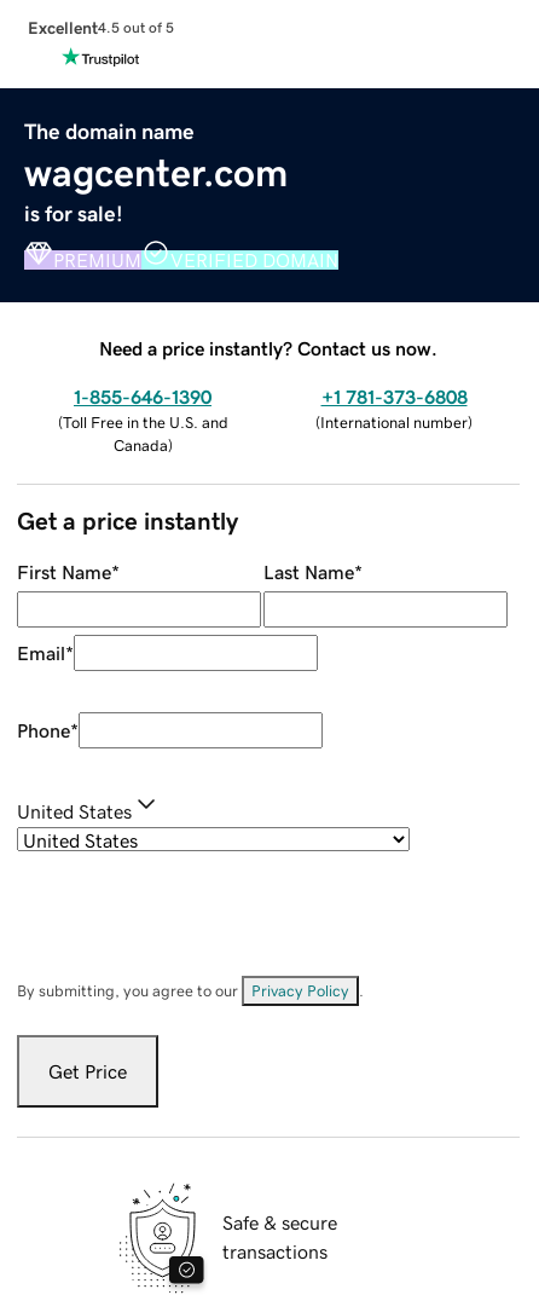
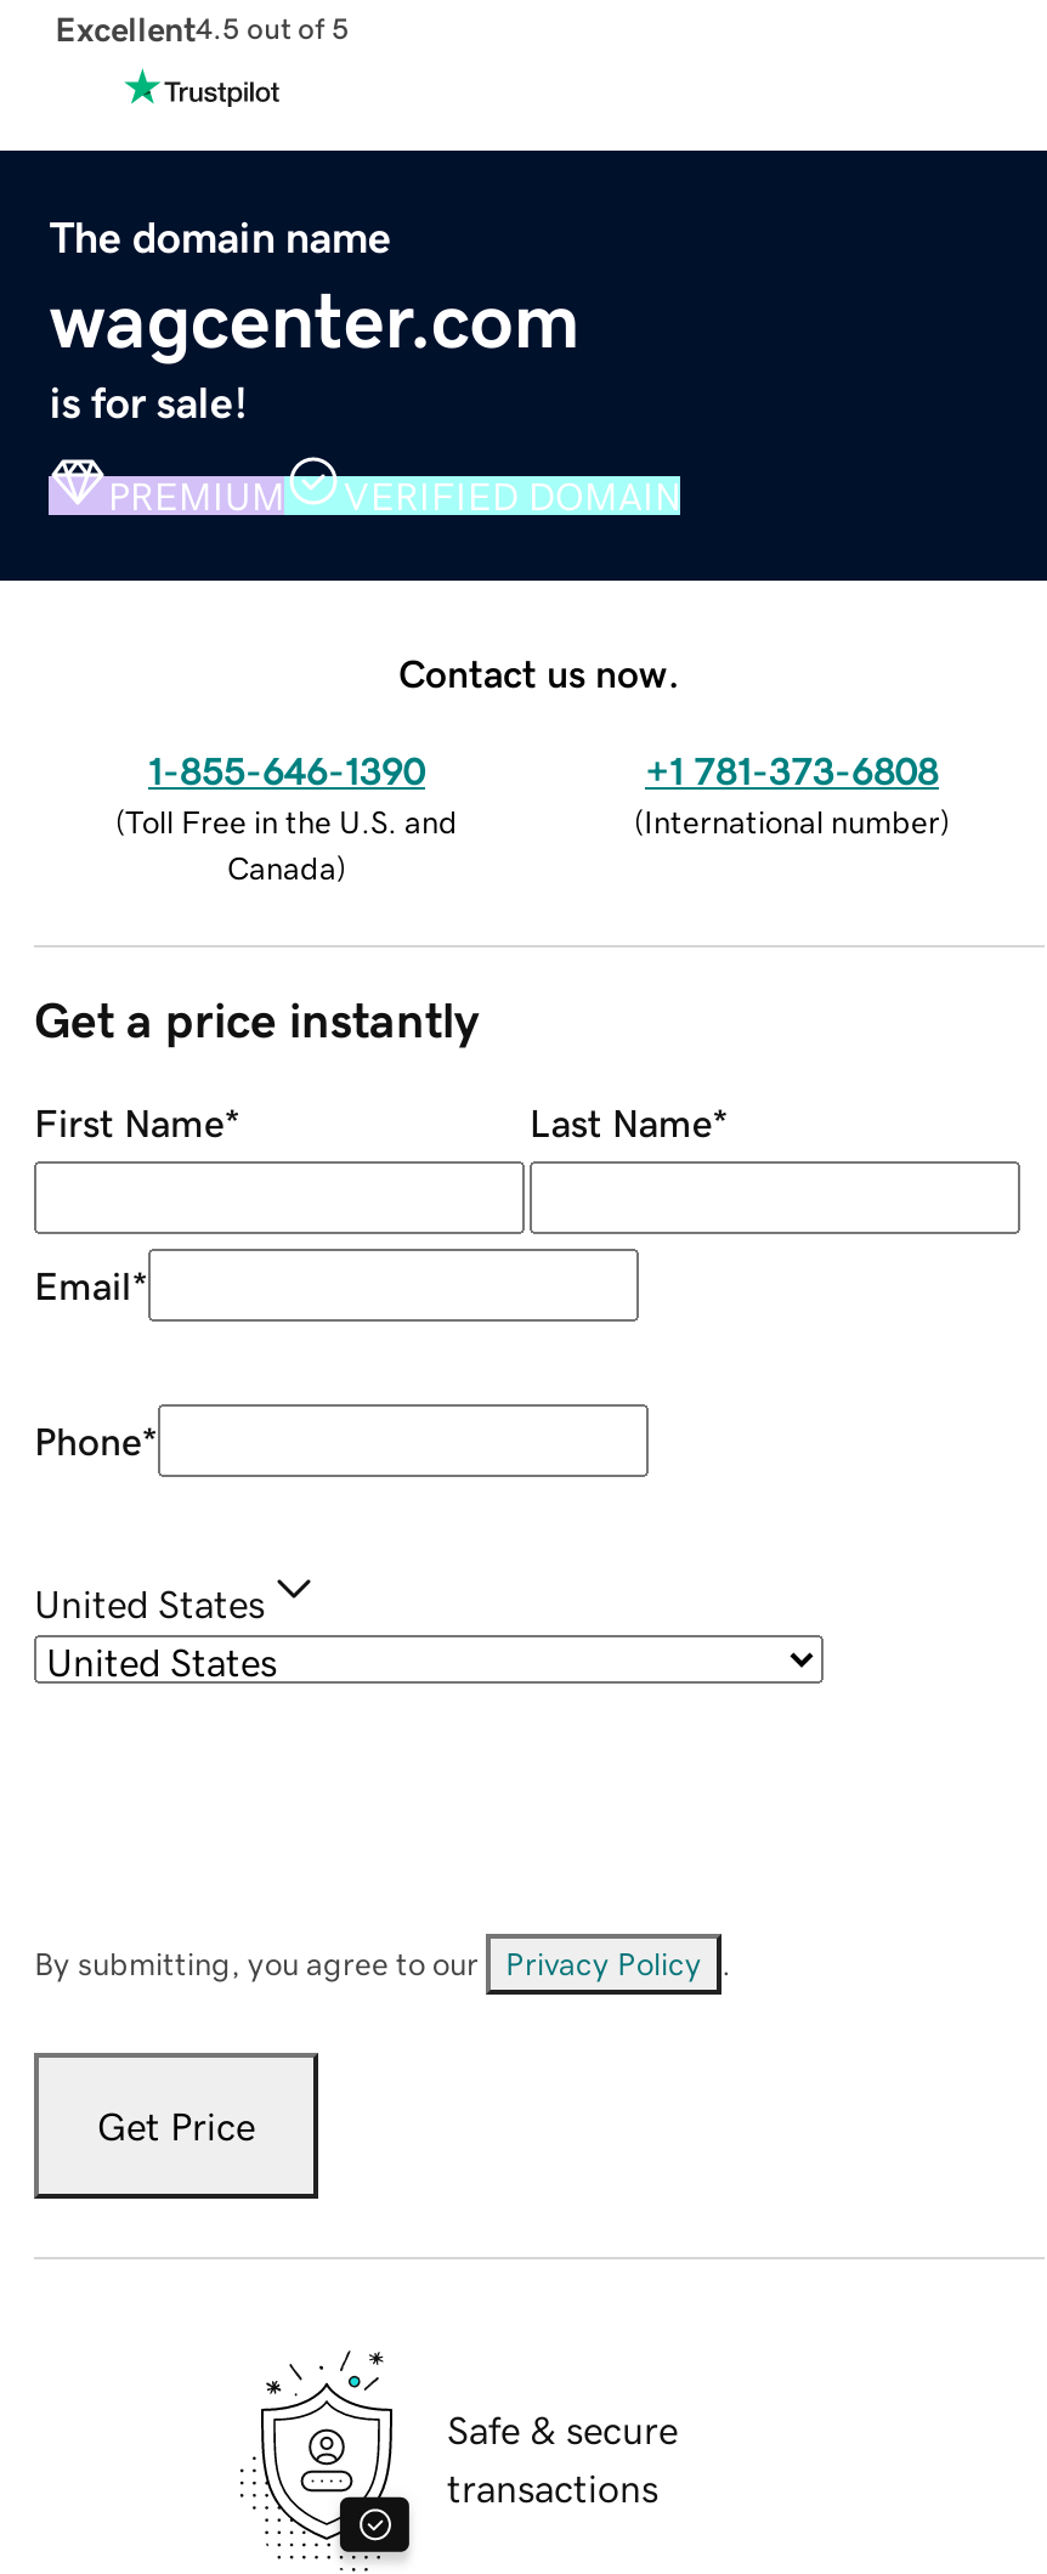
- Need a price instantly? Contact us now.
+ Contact us now.
